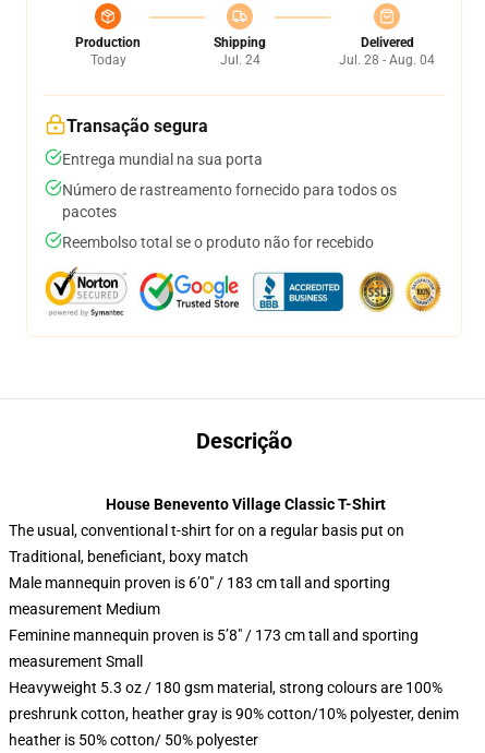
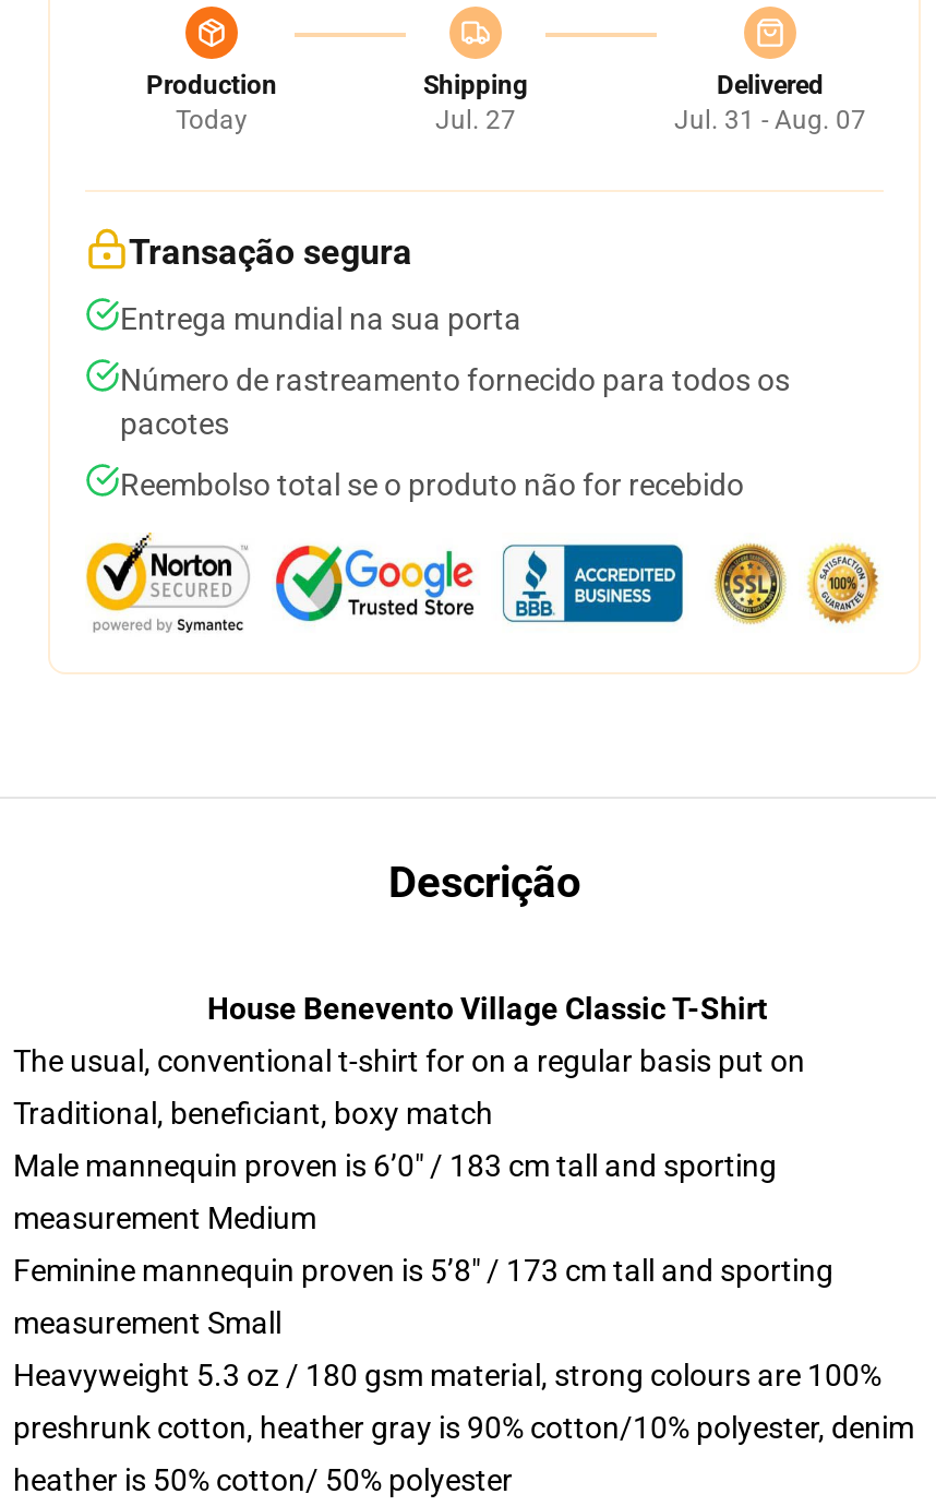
- Jul. 24
+ Jul. 27

- Jul. 28 - Aug. 04
+ Jul. 31 - Aug. 07
